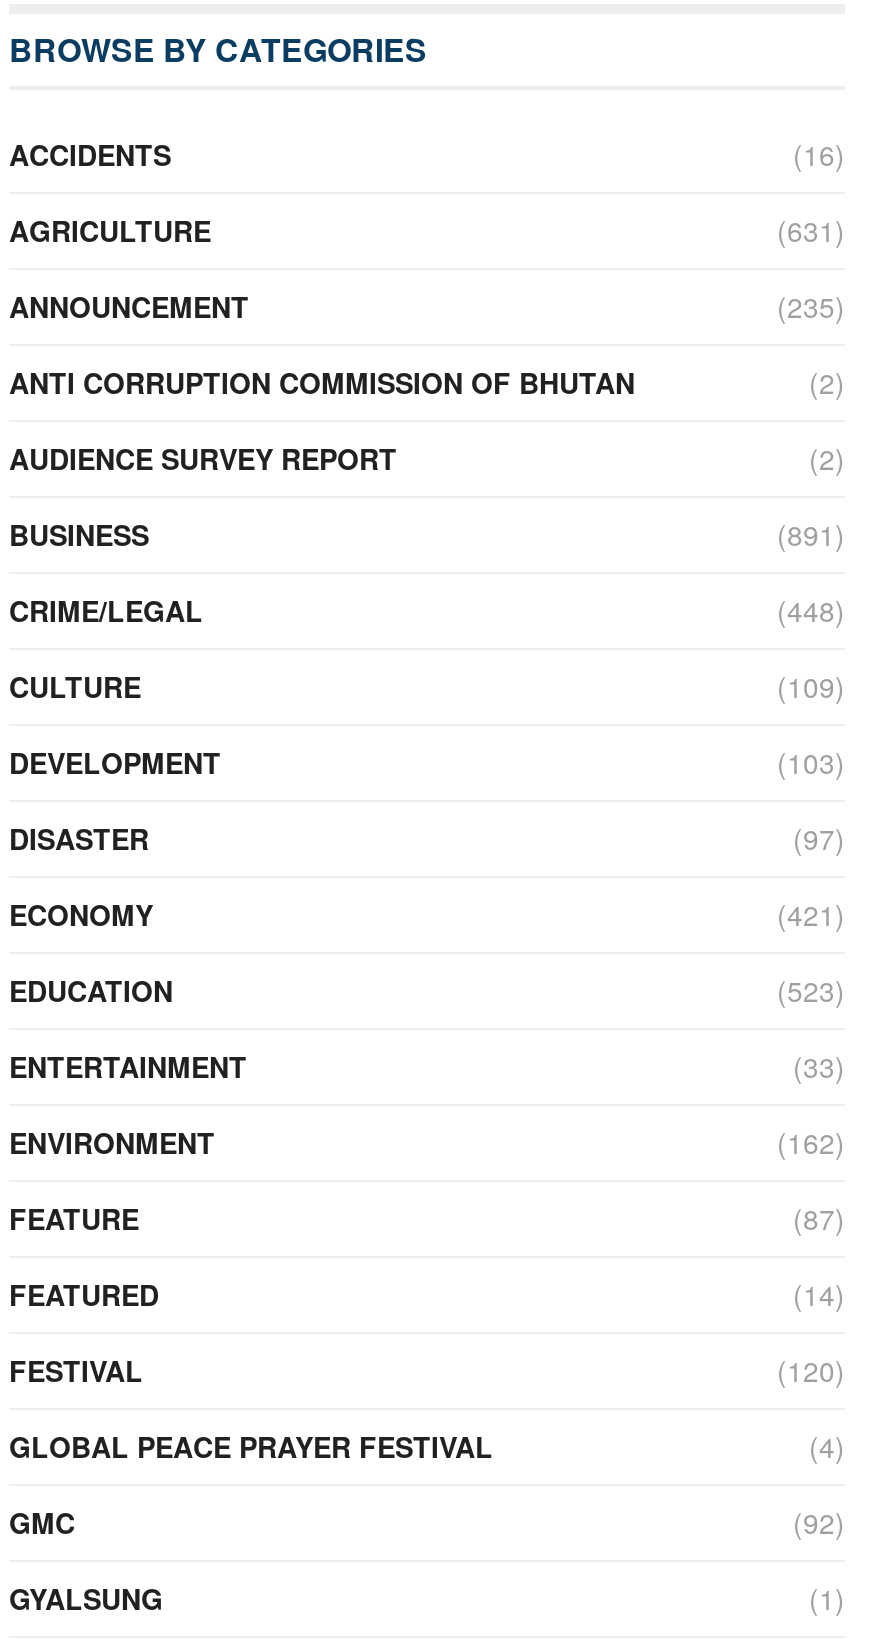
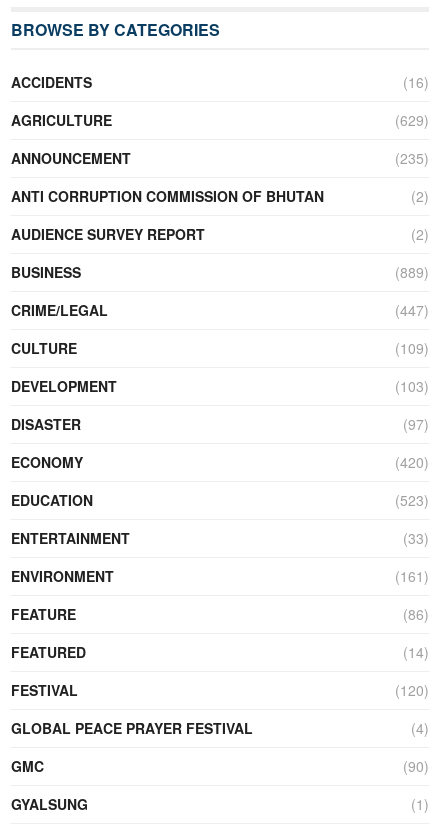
- (631)
+ (629)

- (891)
+ (889)

- (448)
+ (447)

- (421)
+ (420)

- (162)
+ (161)

- (87)
+ (86)

- (92)
+ (90)
